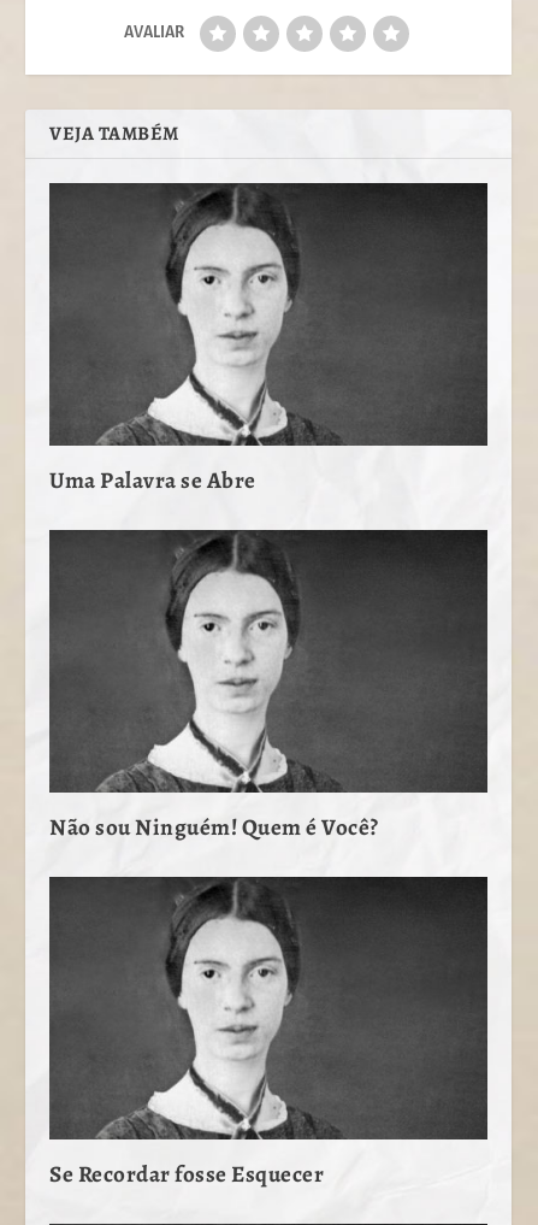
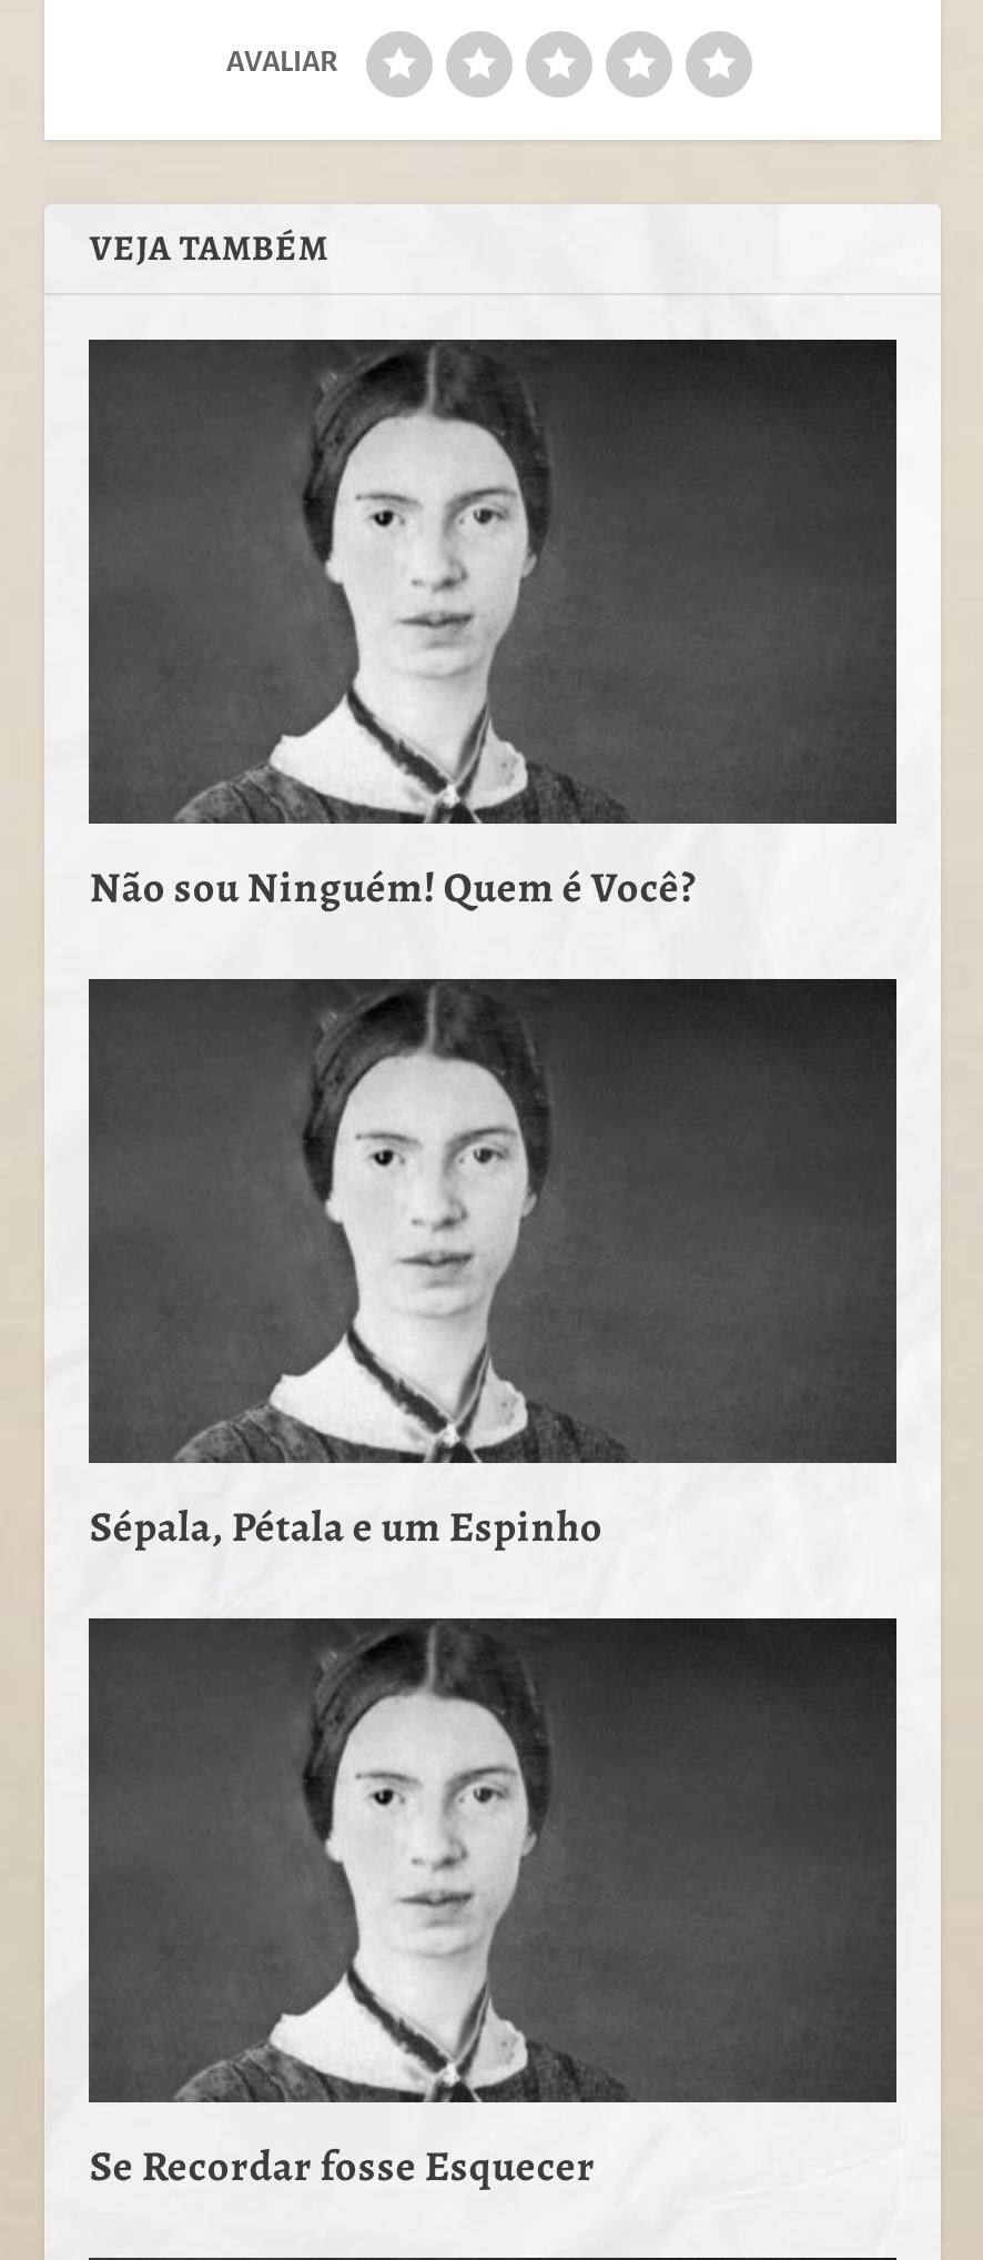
- Uma Palavra se Abre

moved up: Não sou Ninguém! Quem é Você?

+ Sépala, Pétala e um Espinho
